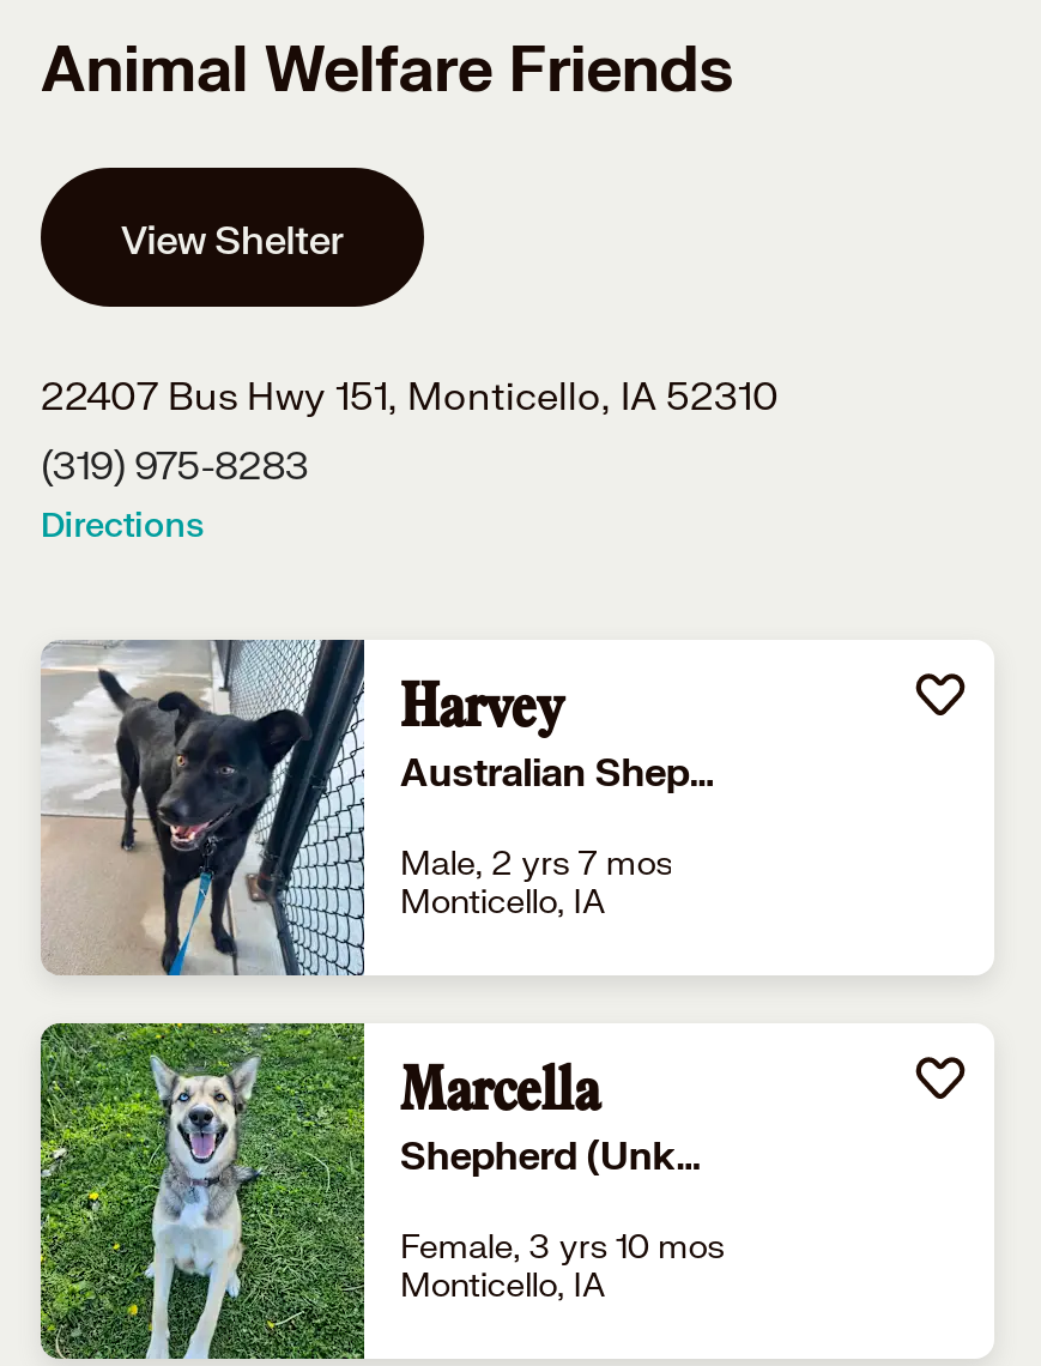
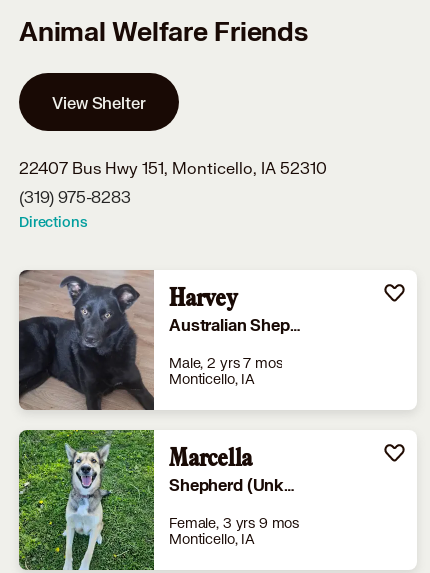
- [image]
+ [image]

- Female, 3 yrs 10 mos
+ Female, 3 yrs 9 mos
